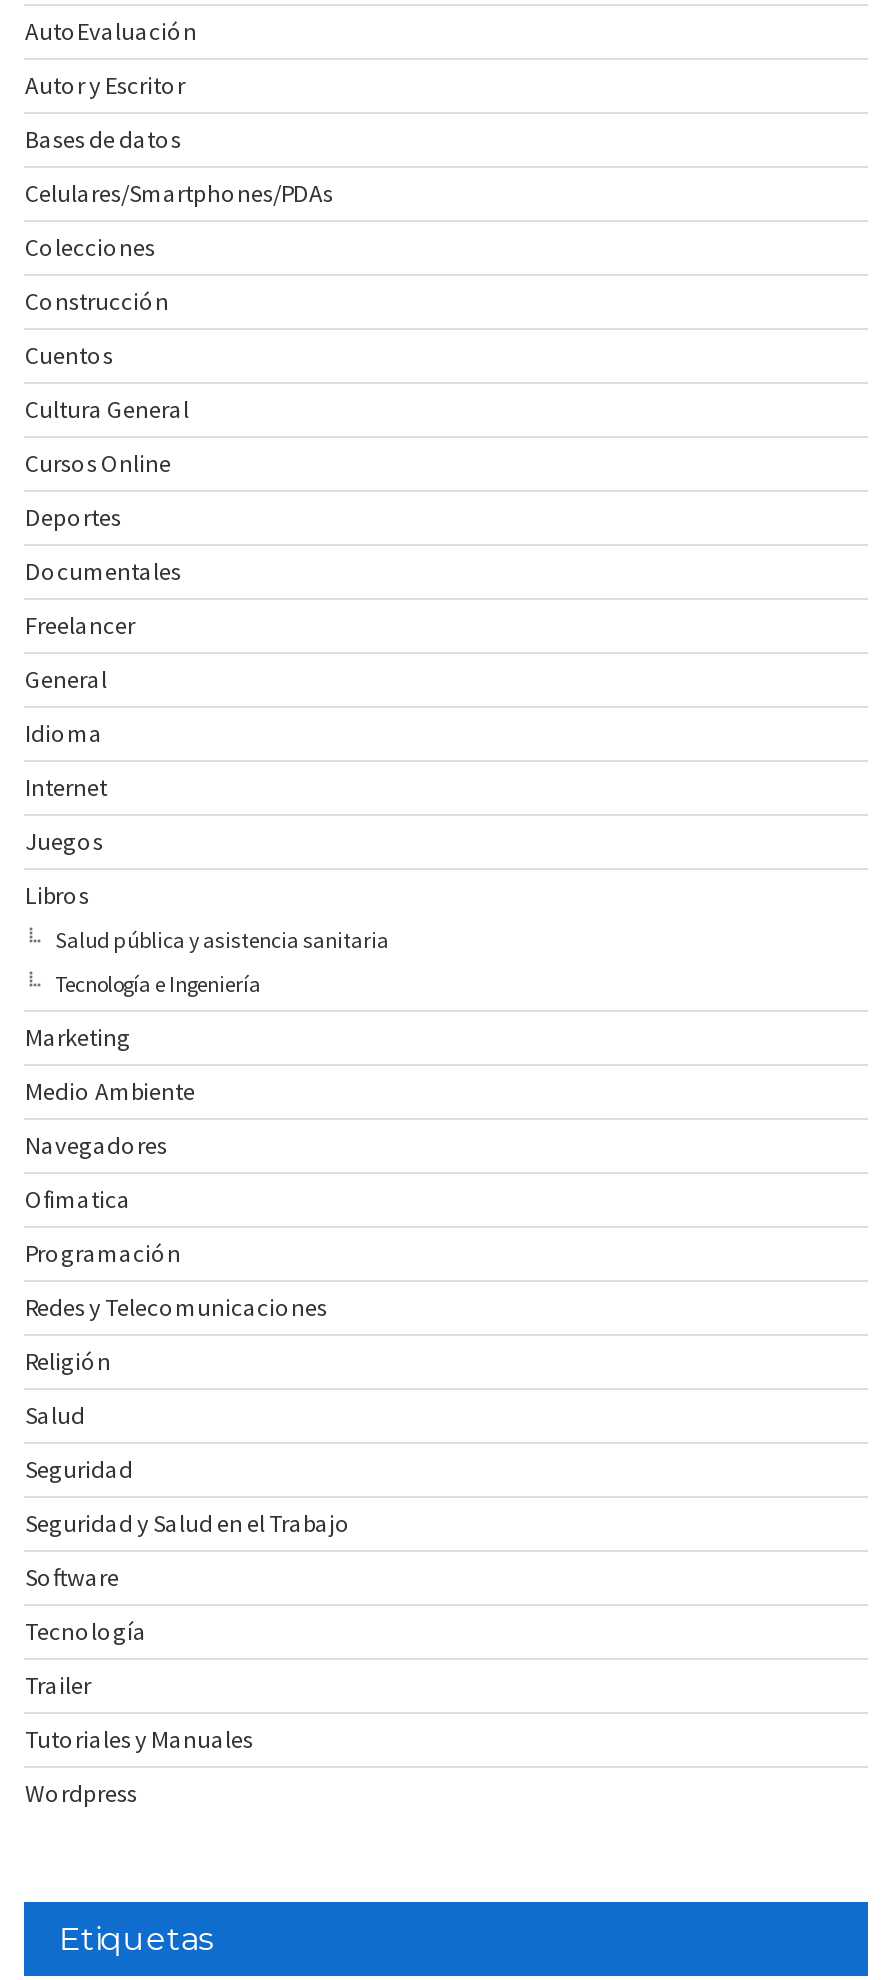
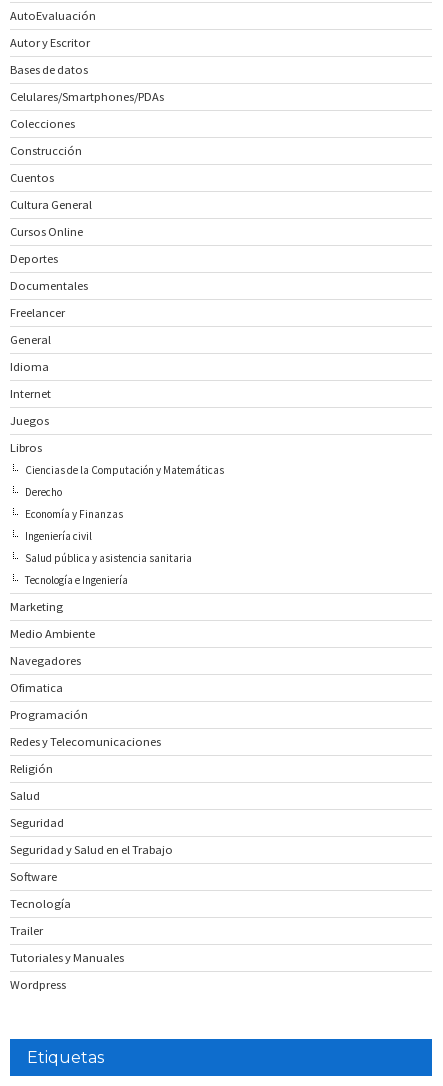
+ Ciencias de la Computación y Matemáticas
+ Derecho
+ Economía y Finanzas
+ Ingeniería civil
